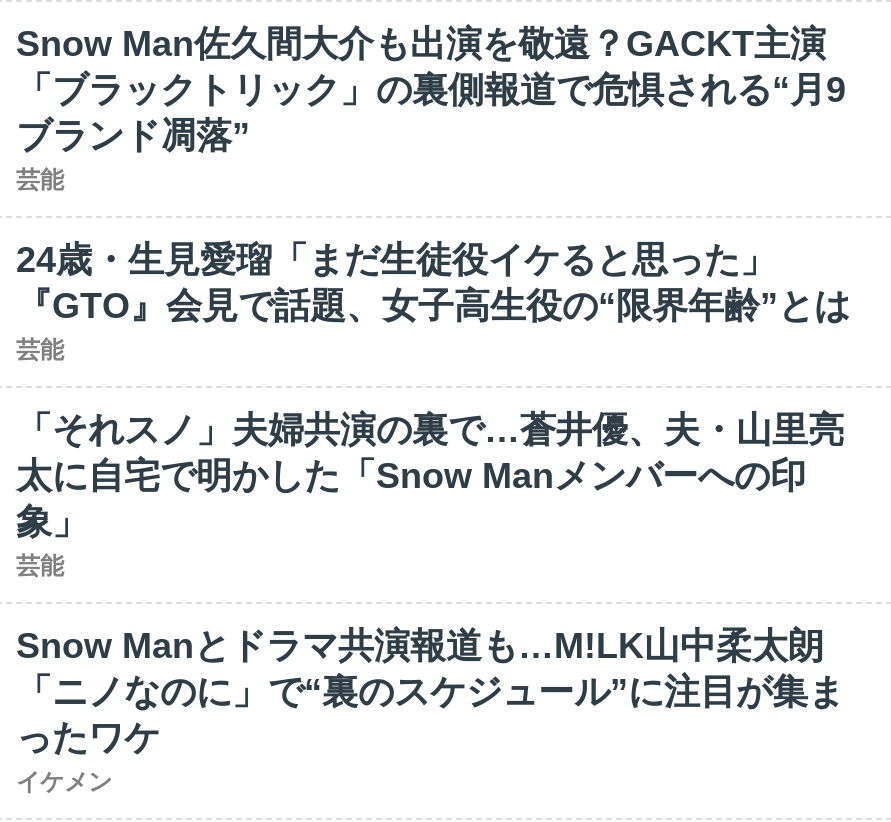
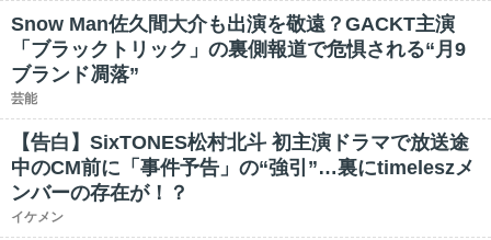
- 24歳・生見愛瑠「まだ生徒役イケると思った」
- 『GTO』会見で話題、女子高生役の“限界年齢”とは
- 芸能
- 「それスノ」夫婦共演の裏で…蒼井優、夫・山里亮
- 太に自宅で明かした「Snow Manメンバーへの印
- 象」
- 芸能
- Snow Manとドラマ共演報道も…M!LK山中柔太朗
- 「ニノなのに」で“裏のスケジュール”に注目が集ま
- ったワケ
+ 【告白】SixTONES松村北斗 初主演ドラマで放送途
+ 中のCM前に「事件予告」の“強引”…裏にtimeleszメ
+ ンバーの存在が！？
